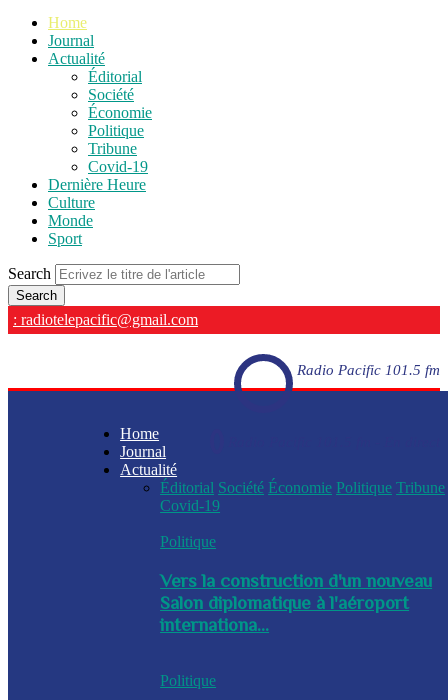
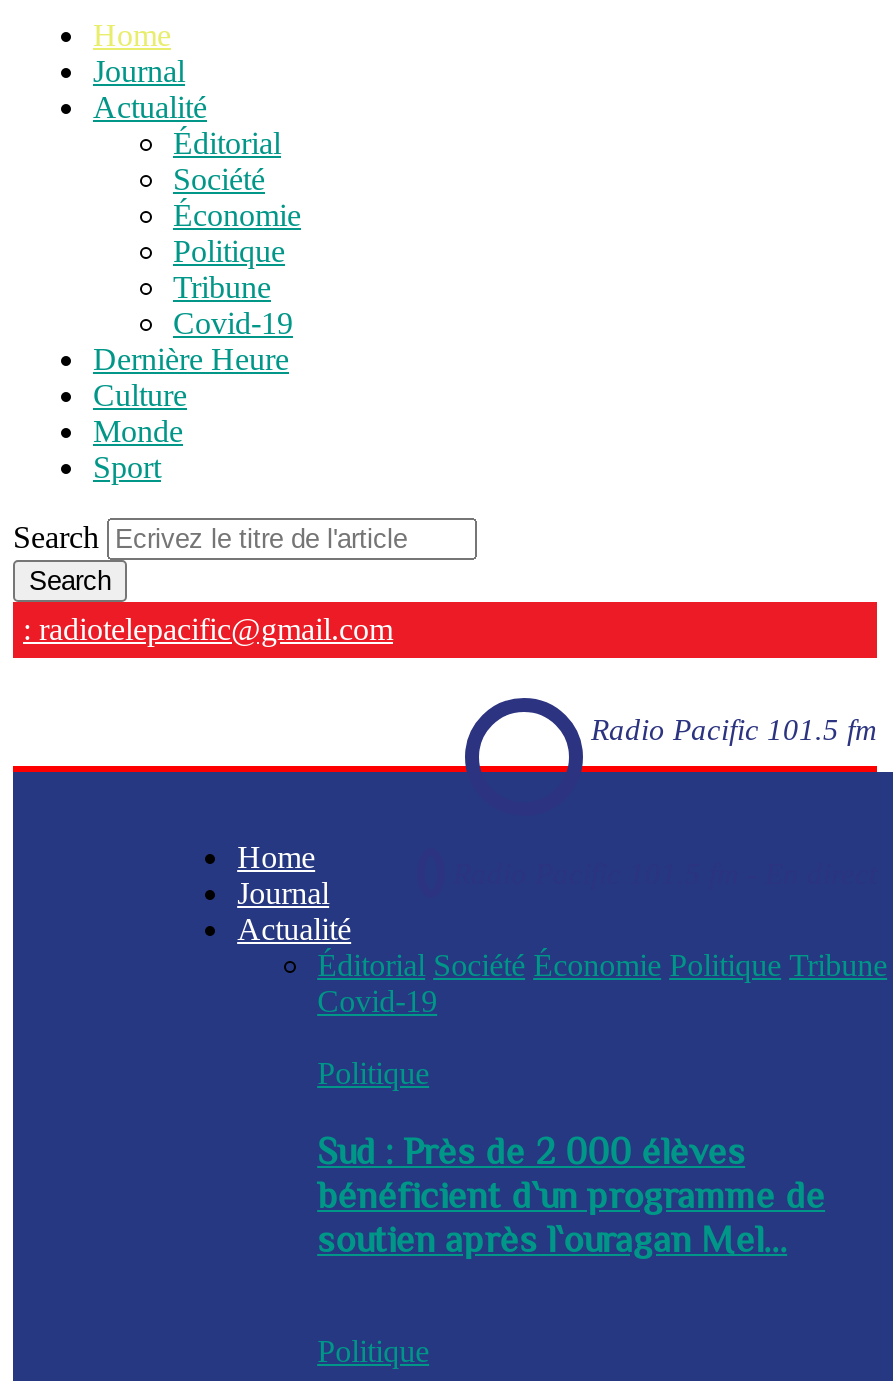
- Vers la construction d'un nouveau
- Salon diplomatique à l'aéroport
- internationa...
+ Sud : Près de 2 000 élèves
+ bénéficient d`un programme de
+ soutien après l`ouragan Mel...
